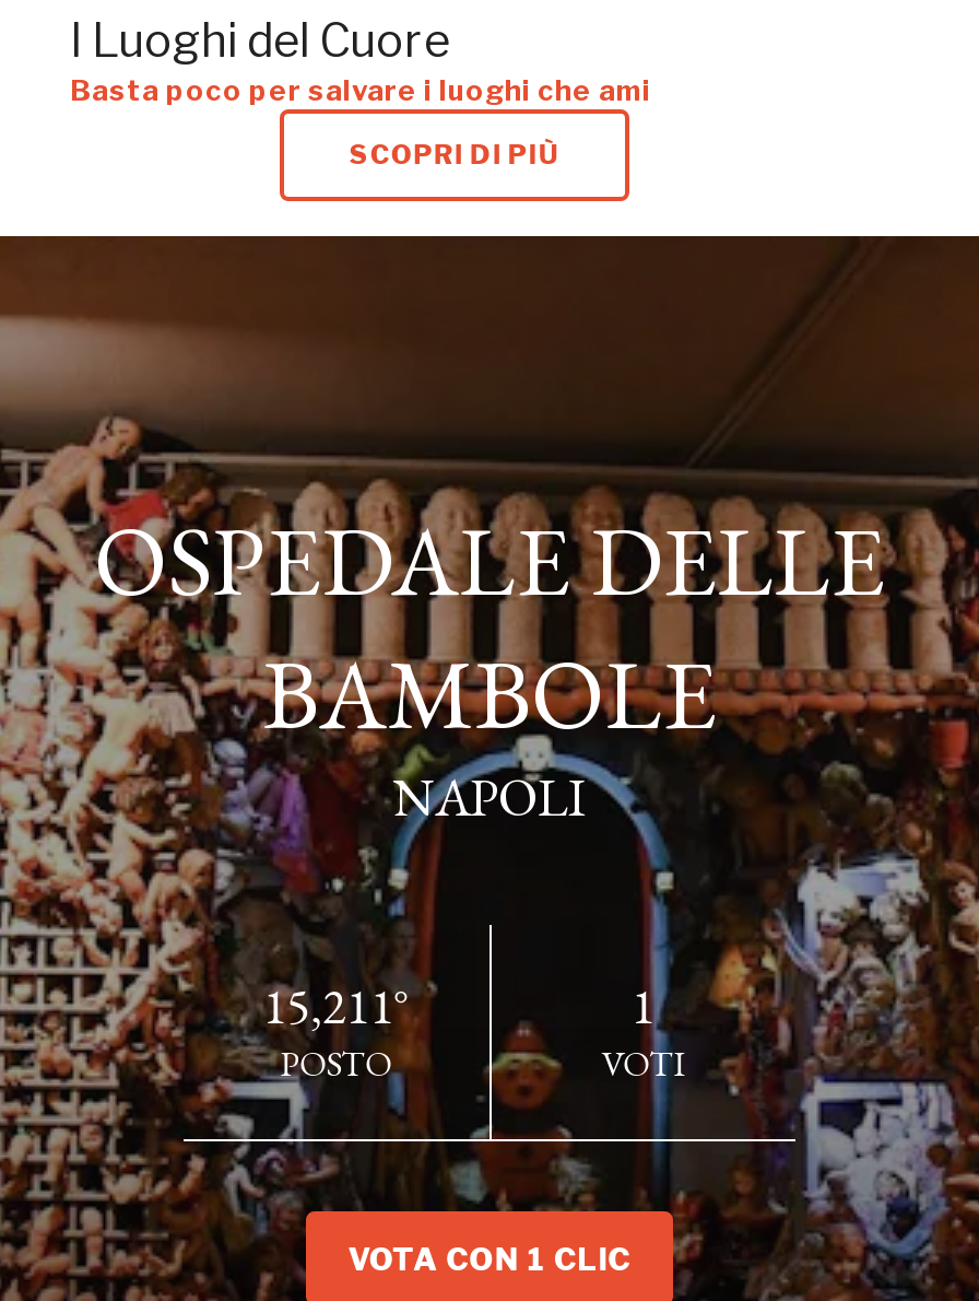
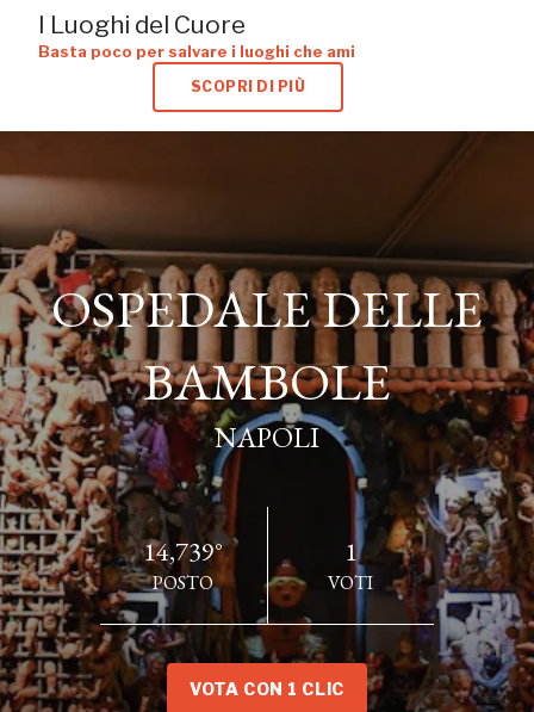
- 15,211°
+ 14,739°
